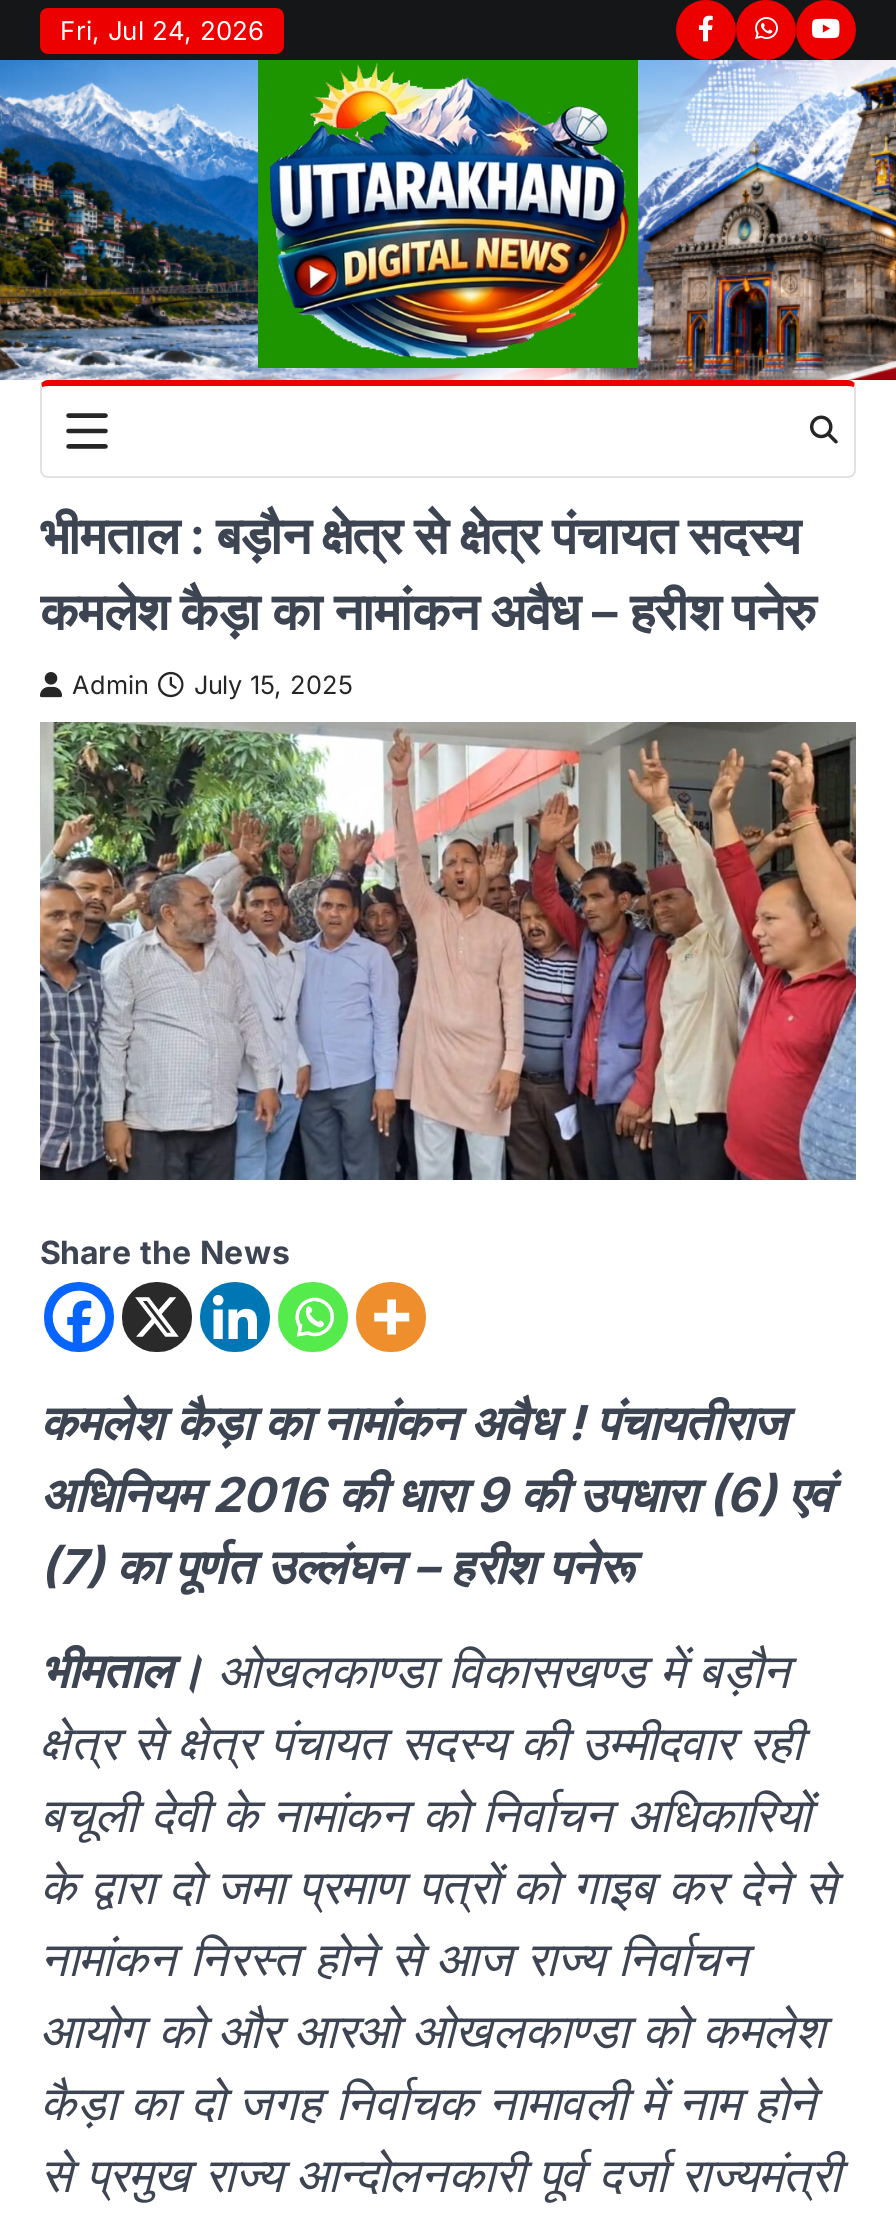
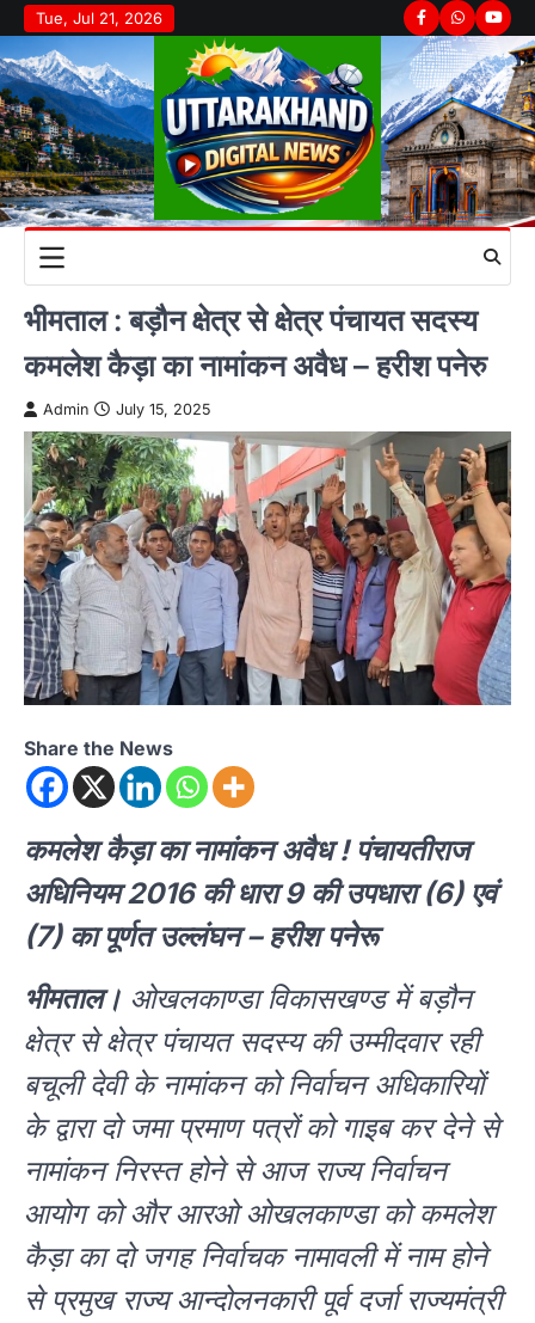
- Fri, Jul 24, 2026
+ Tue, Jul 21, 2026
